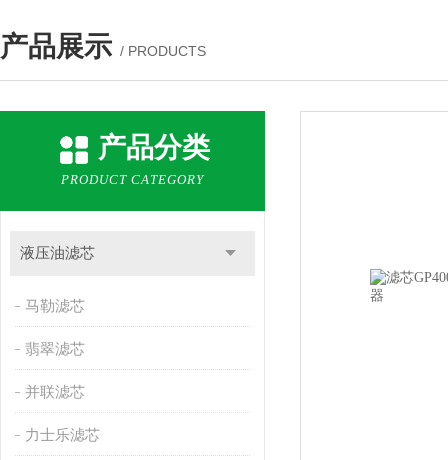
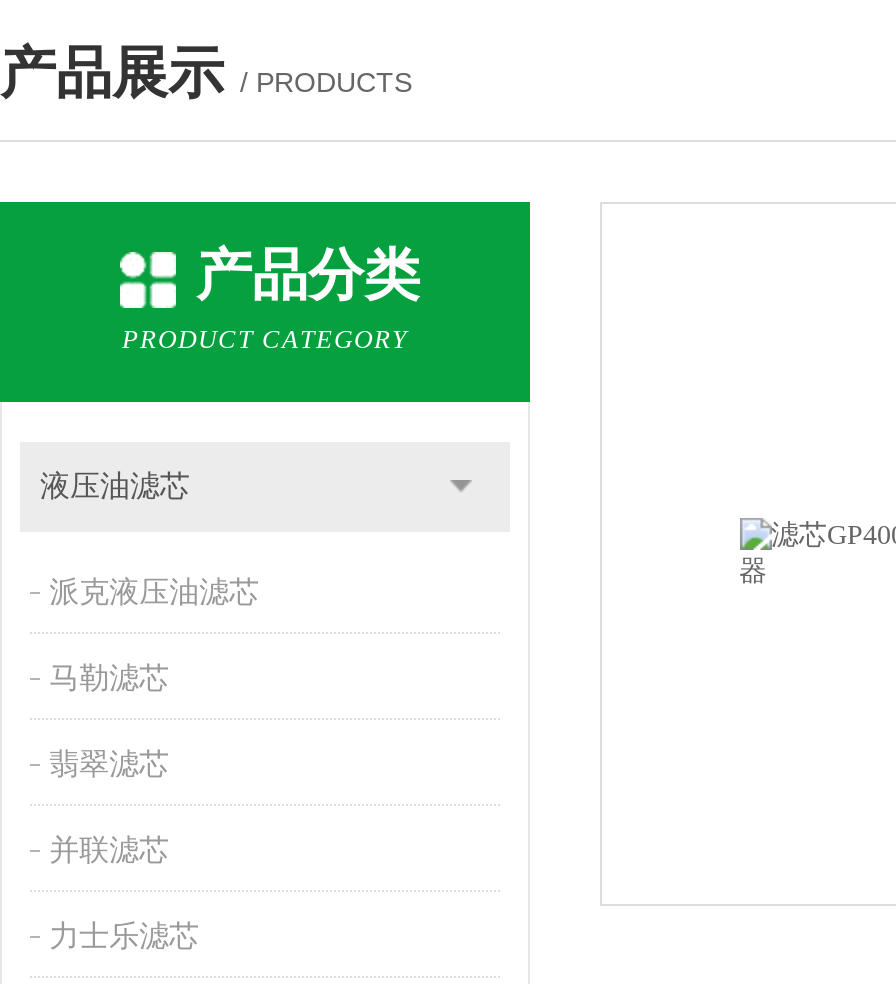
+ 派克液压油滤芯
